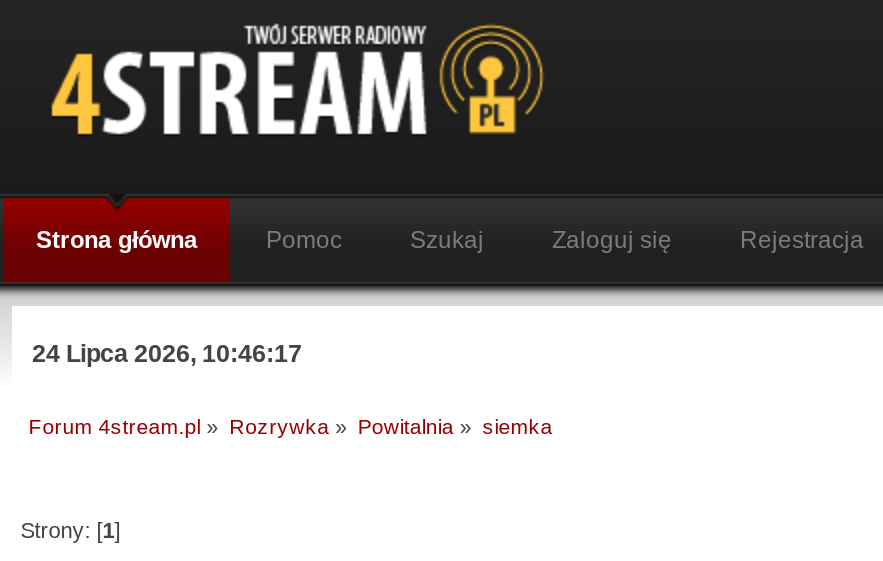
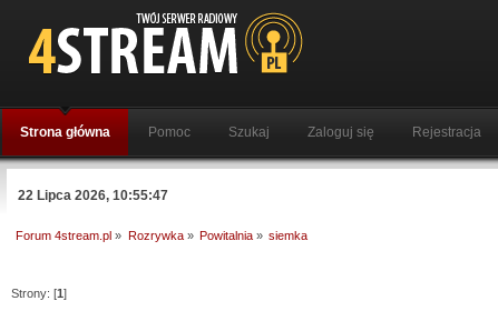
- 24 Lipca 2026, 10:46:17
+ 22 Lipca 2026, 10:55:47
